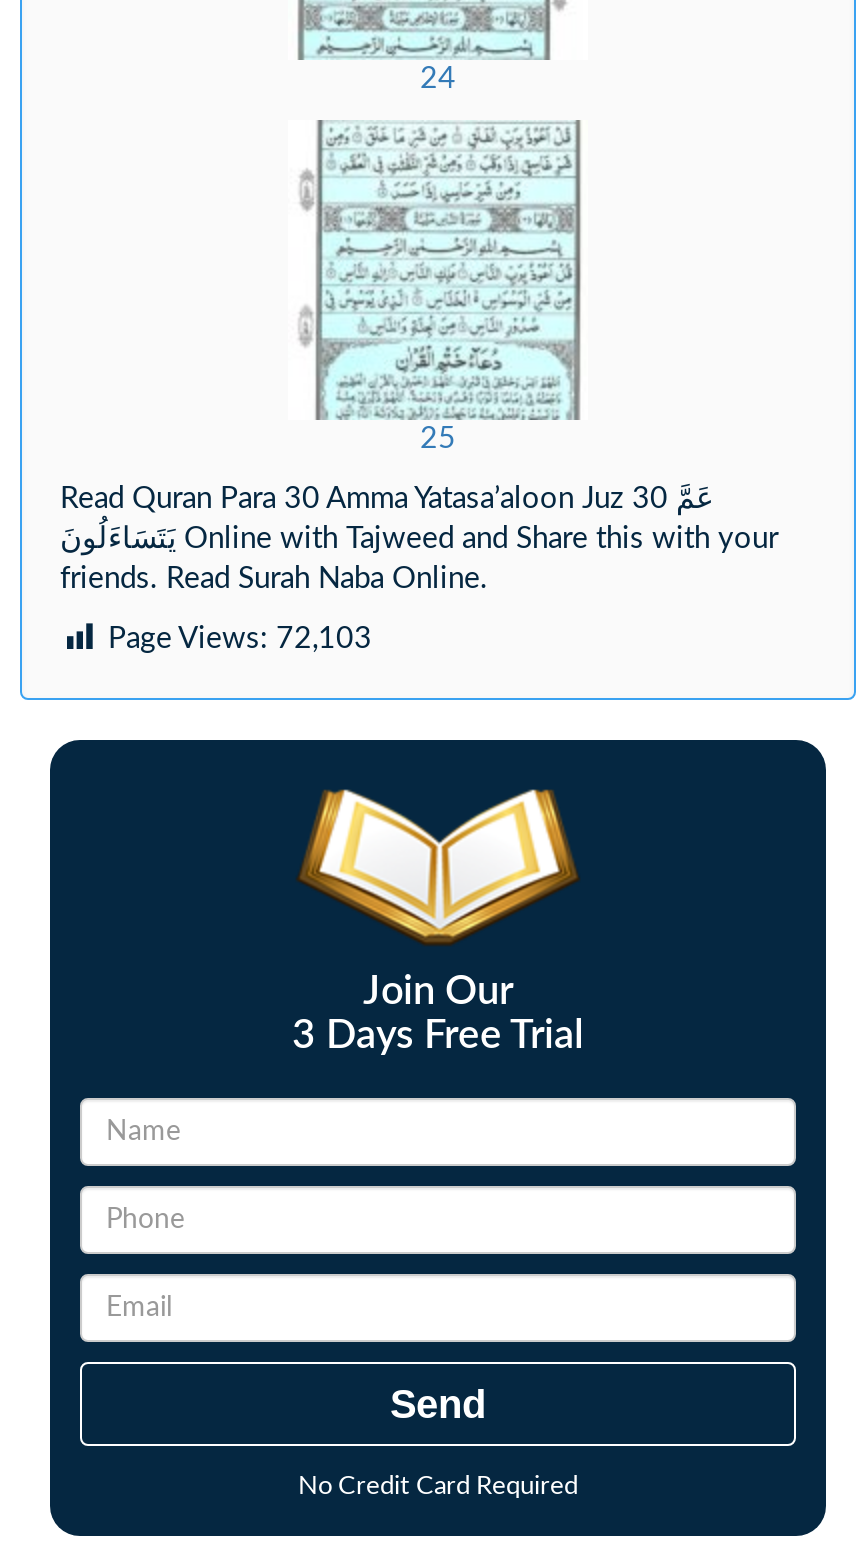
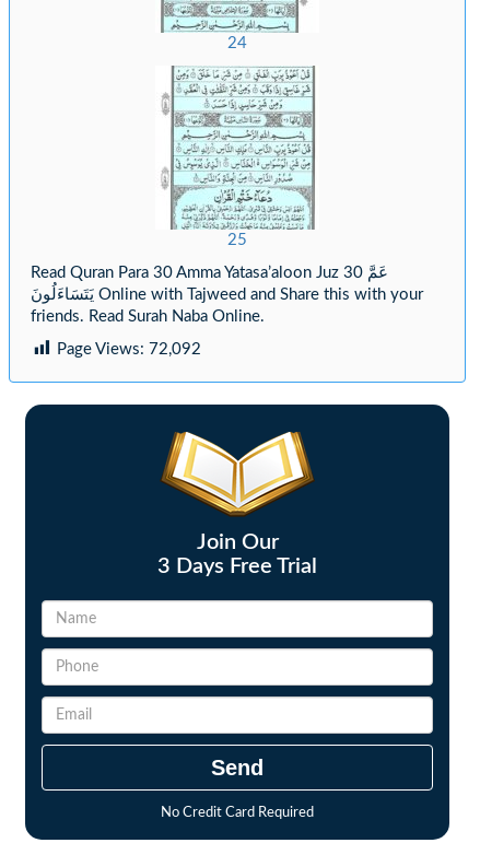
- Page Views: 72,103
+ Page Views: 72,092
